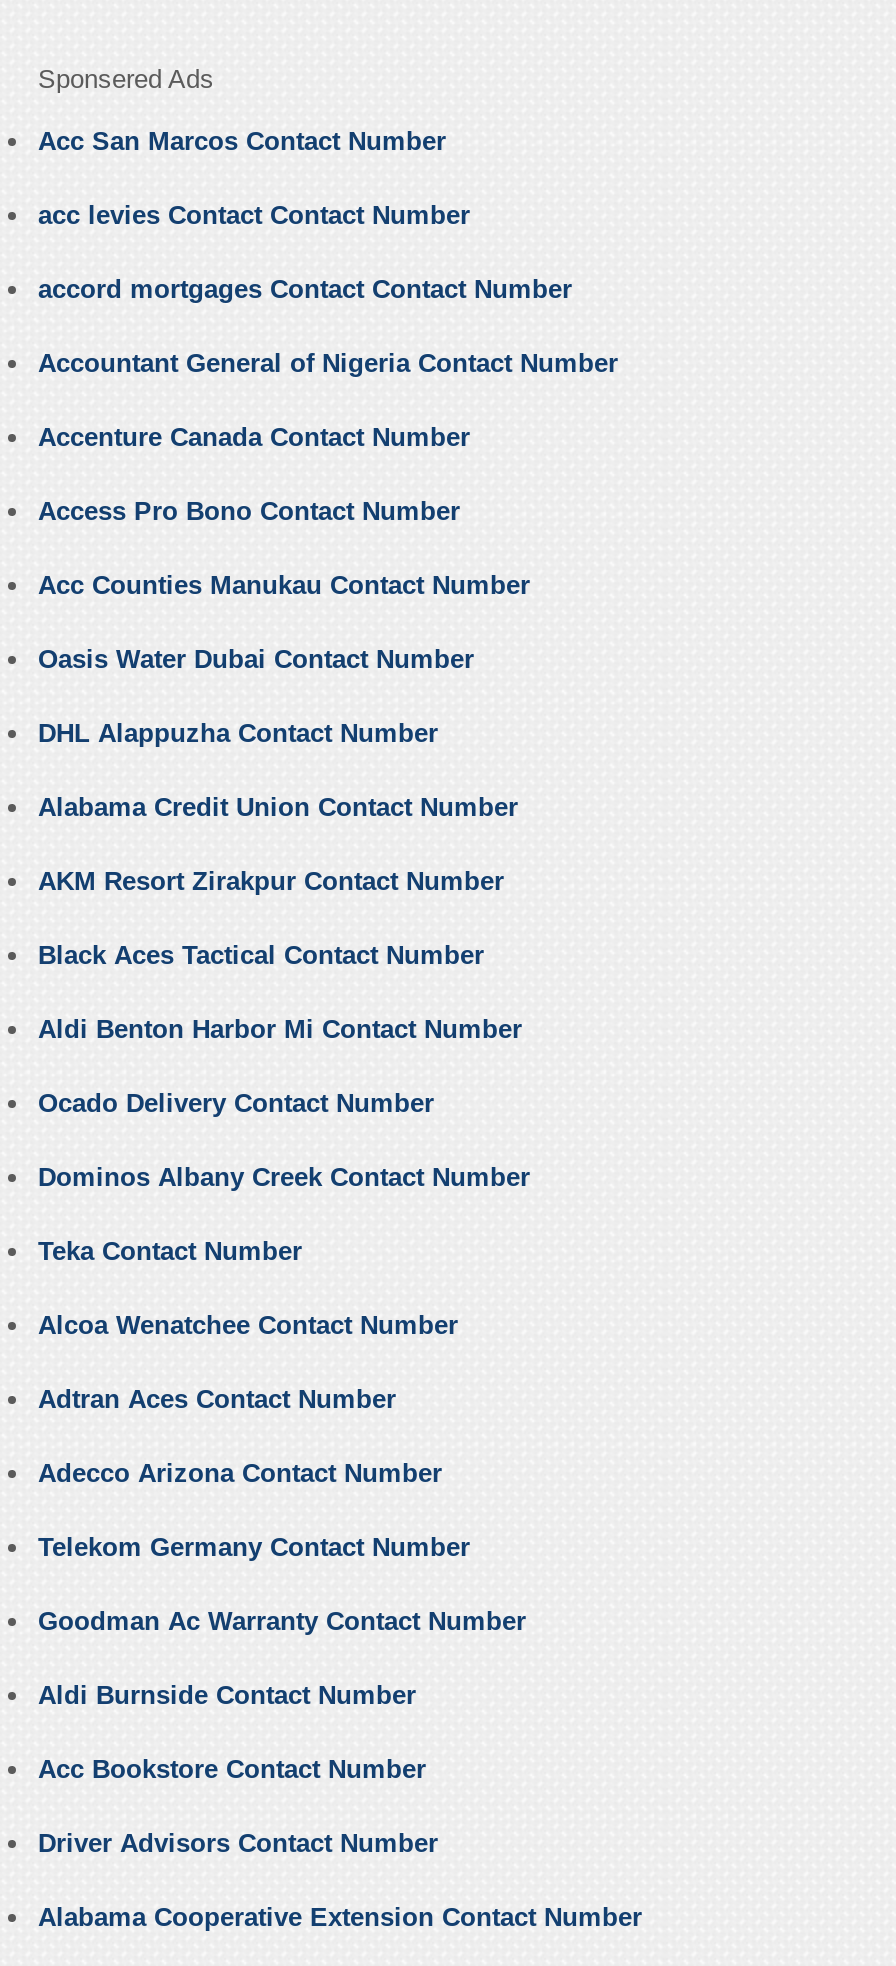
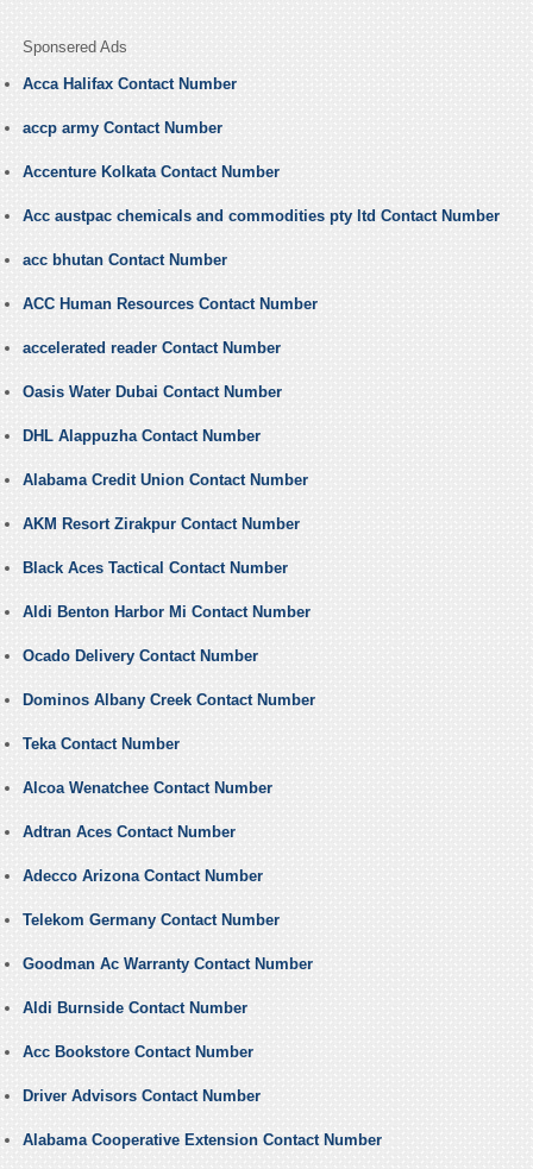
- Acc San Marcos Contact Number
+ Acca Halifax Contact Number

- acc levies Contact Contact Number
+ accp army Contact Number

- accord mortgages Contact Contact Number
+ Accenture Kolkata Contact Number

- Accountant General of Nigeria Contact Number
+ Acc austpac chemicals and commodities pty ltd Contact Number

- Accenture Canada Contact Number
+ acc bhutan Contact Number

- Access Pro Bono Contact Number
+ ACC Human Resources Contact Number

- Acc Counties Manukau Contact Number
+ accelerated reader Contact Number
